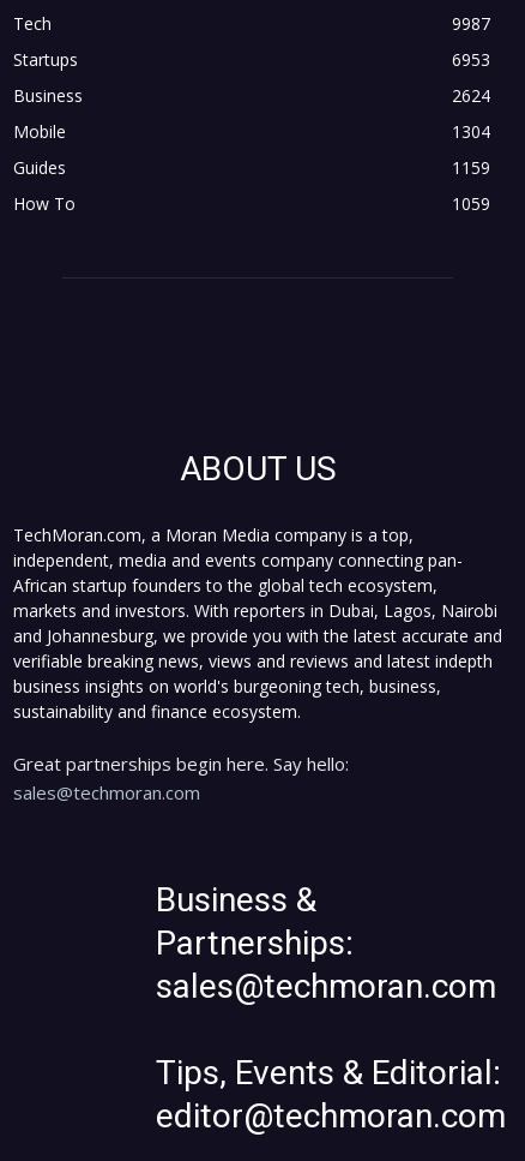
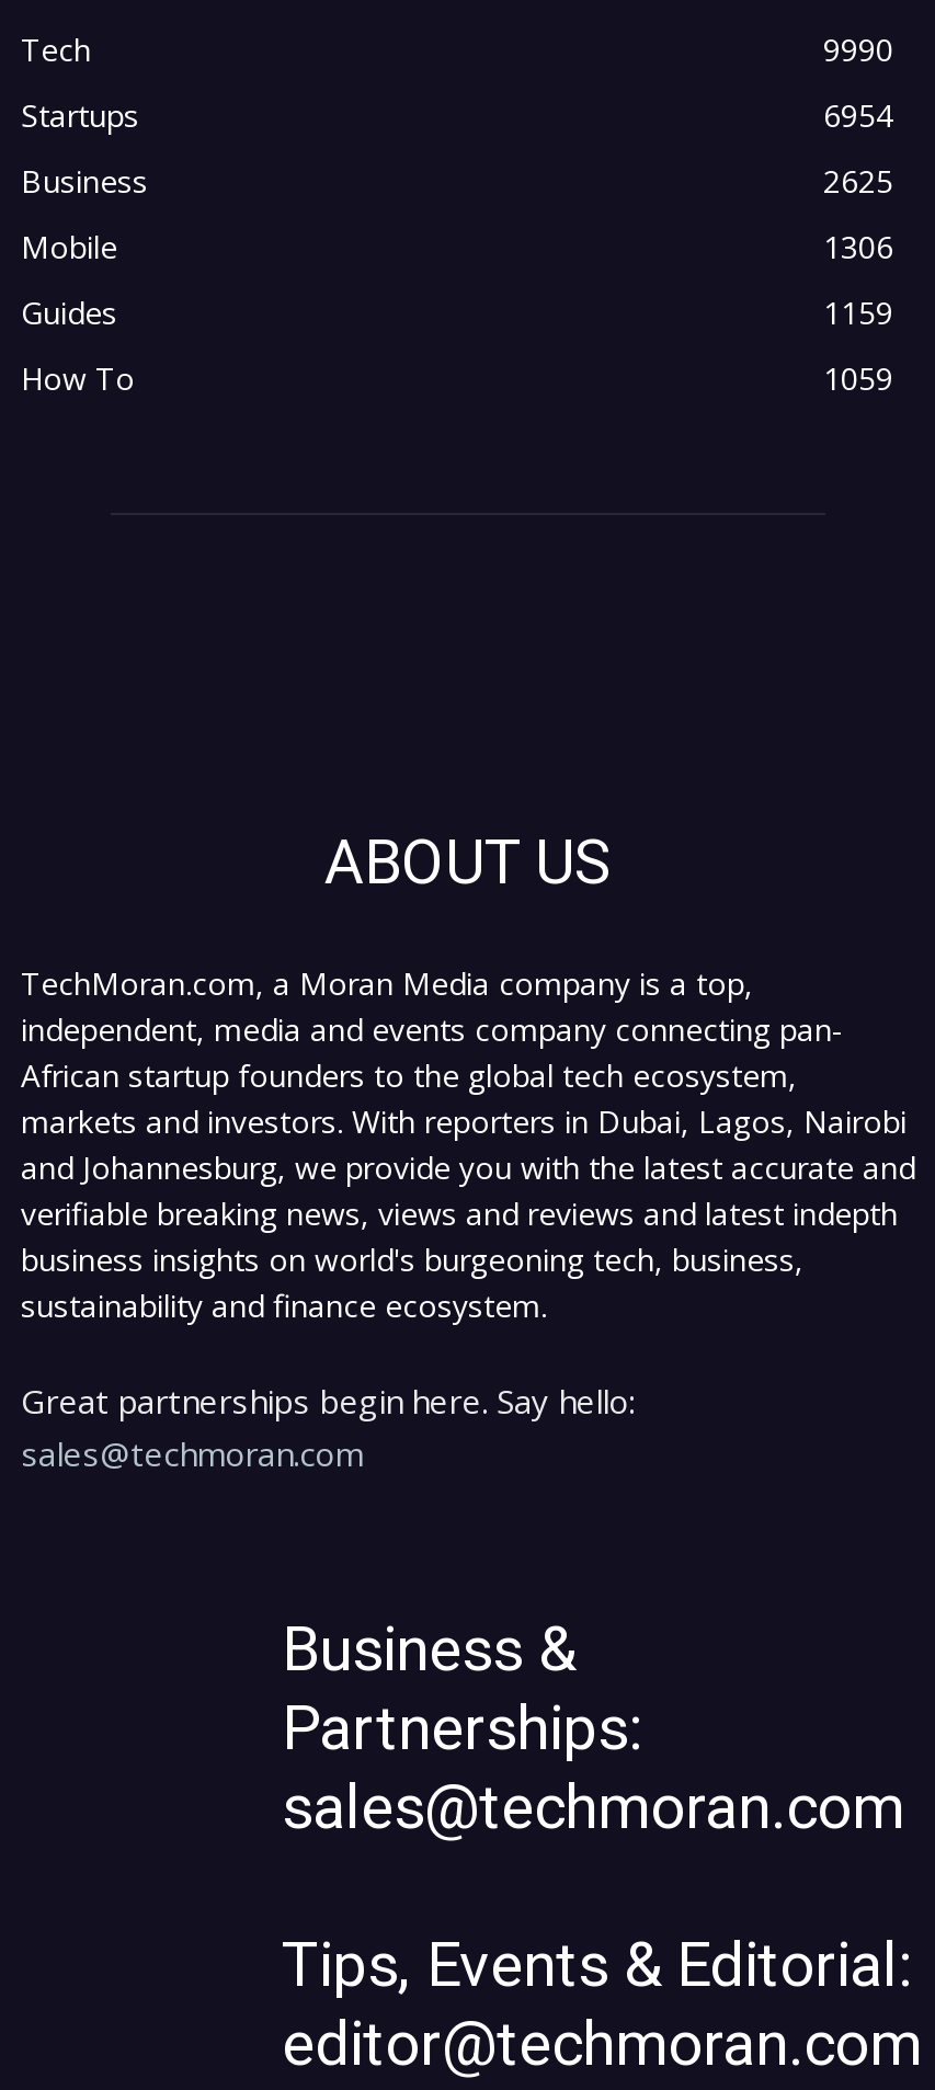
- 9987
+ 9990

- 6953
+ 6954

- 2624
+ 2625

- 1304
+ 1306
